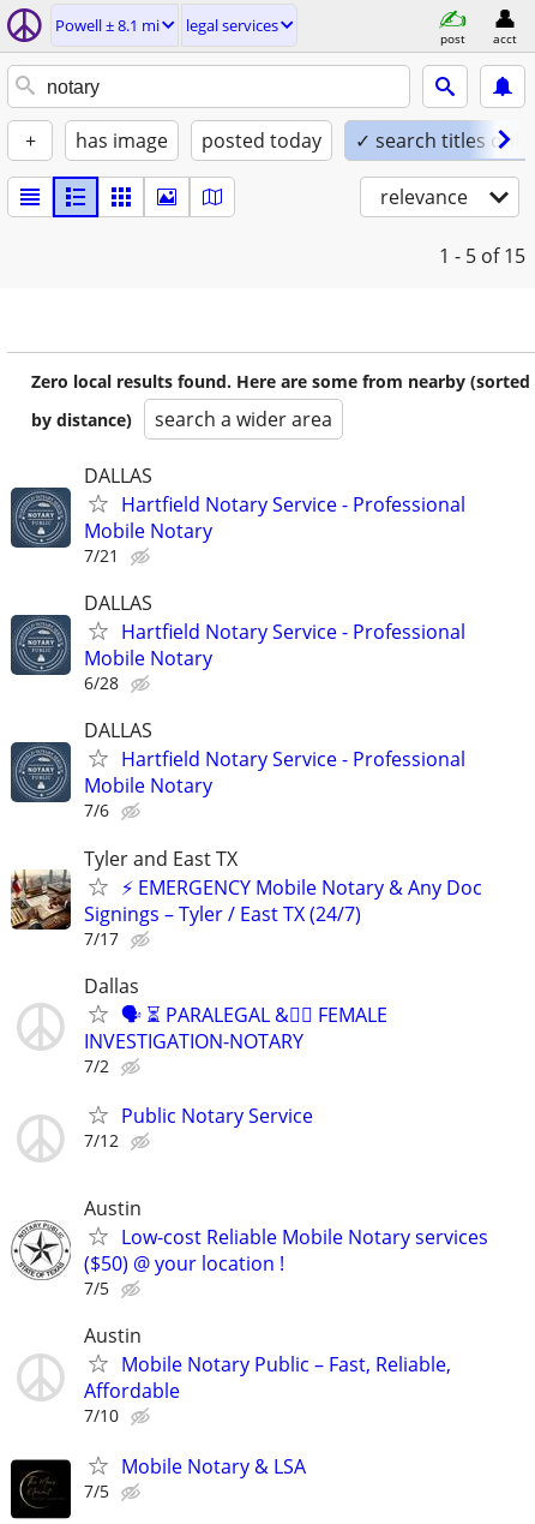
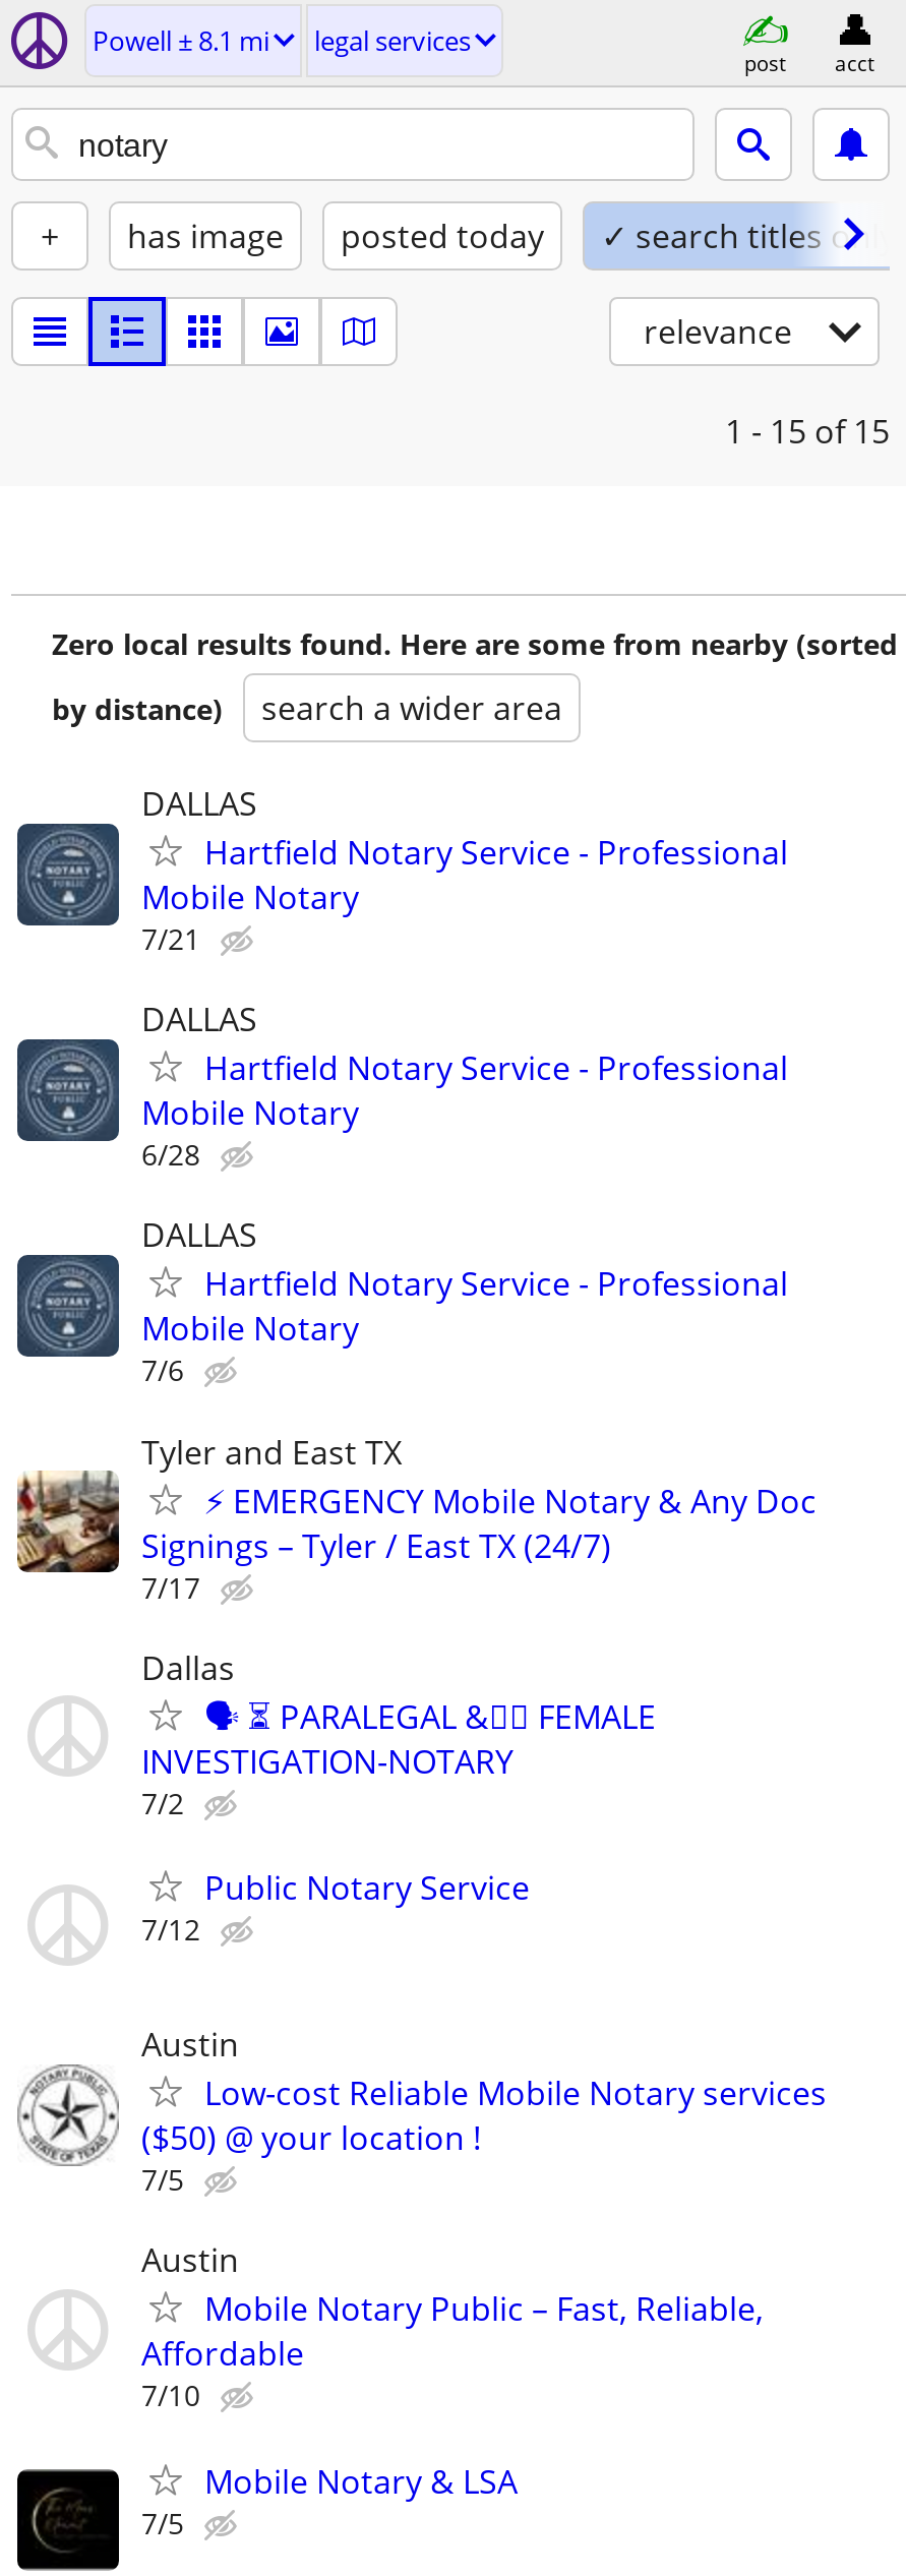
- 1 - 5 of 15
+ 1 - 15 of 15
